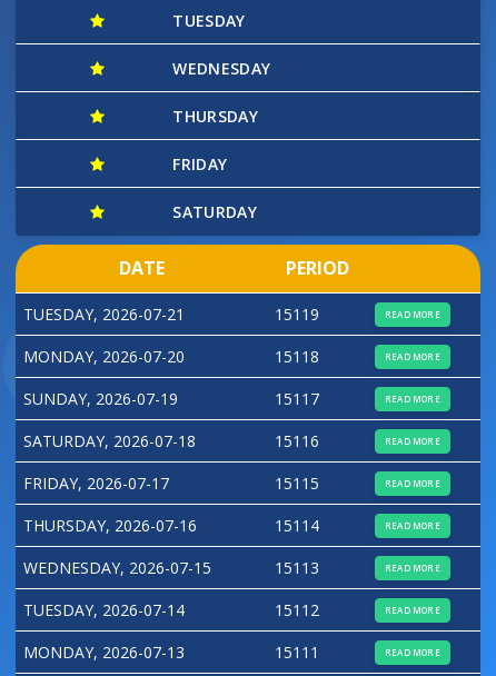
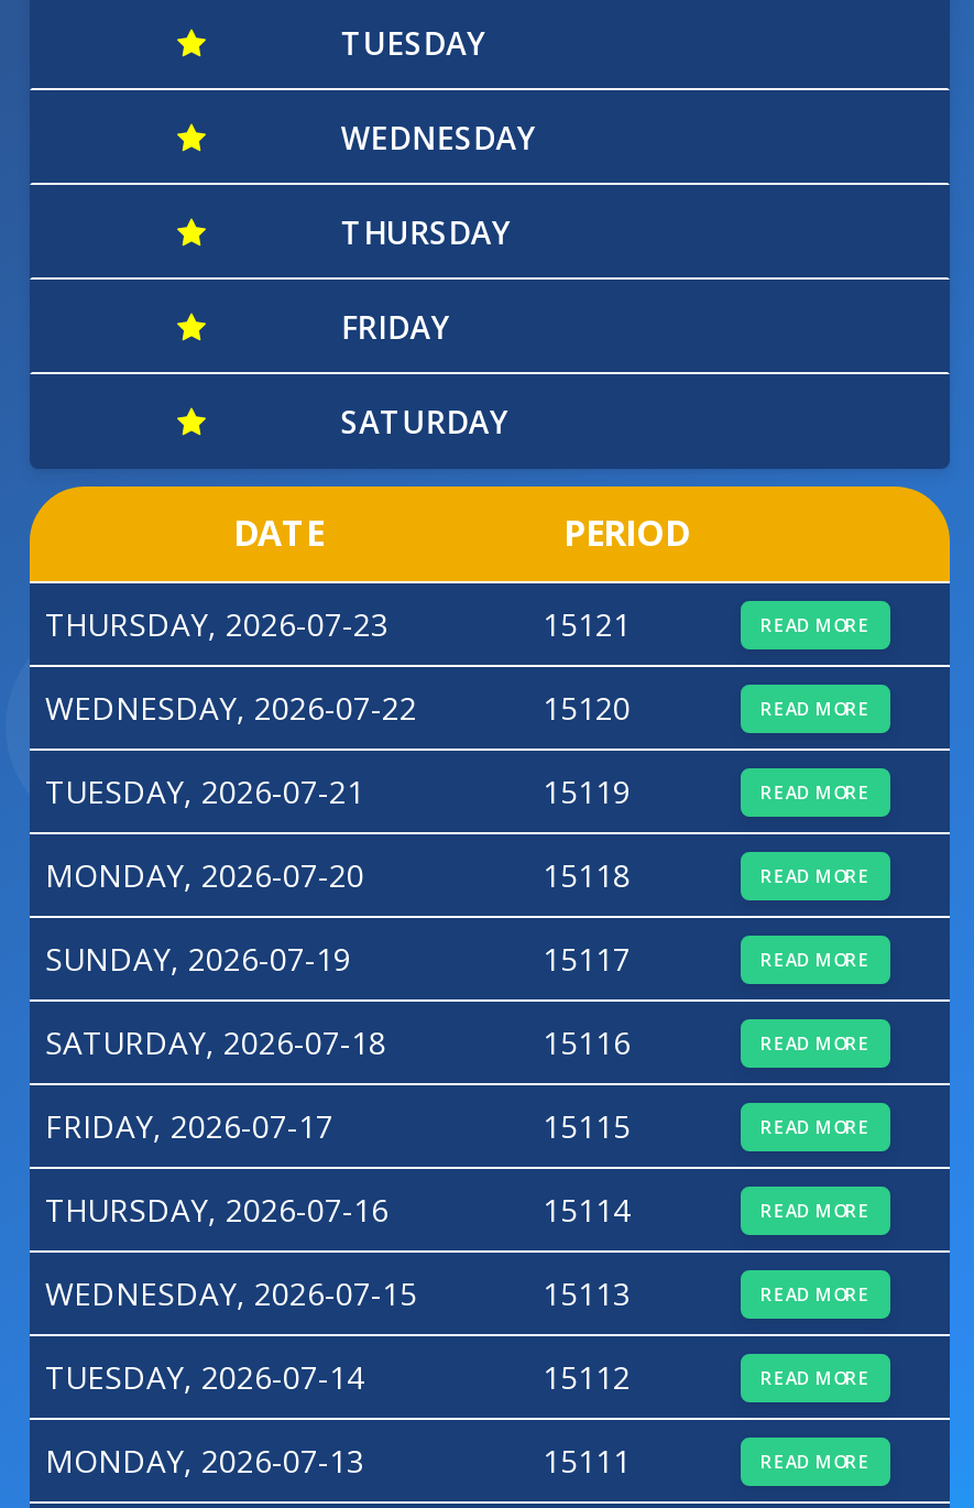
+ THURSDAY, 2026-07-23
+ 15121
+ READ MORE
+ WEDNESDAY, 2026-07-22
+ 15120
+ READ MORE
